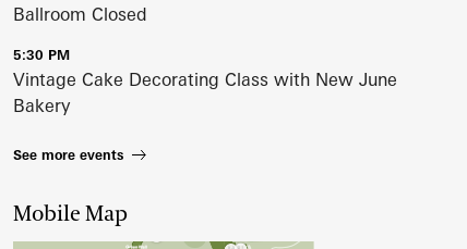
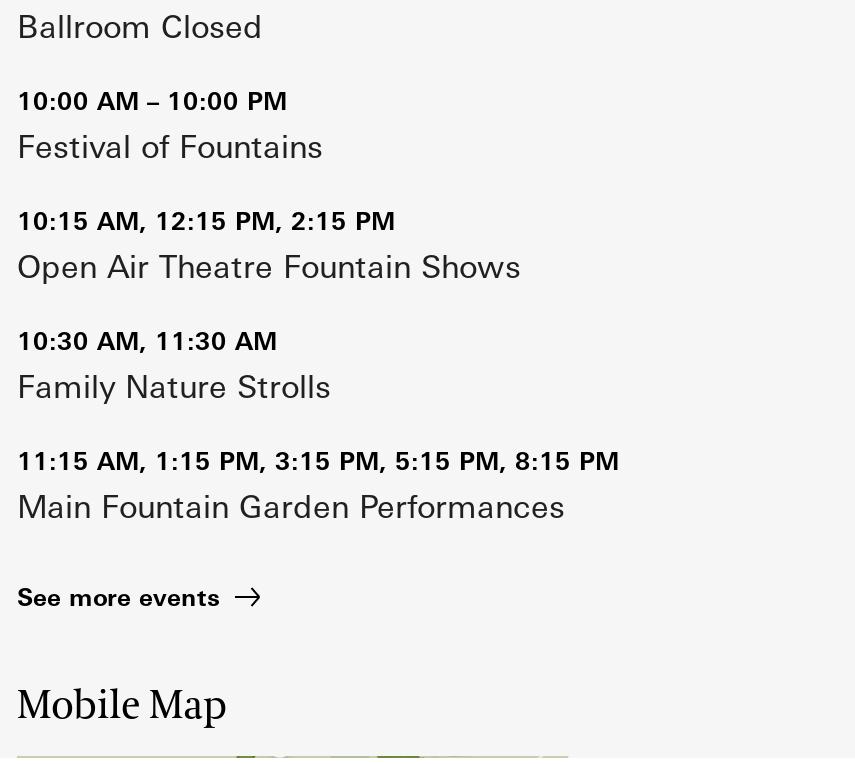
- 5:30 PM
- Vintage Cake Decorating Class with New June
- Bakery
+ 10:00 AM – 10:00 PM
+ Festival of Fountains
+ 10:15 AM, 12:15 PM, 2:15 PM
+ Open Air Theatre Fountain Shows
+ 10:30 AM, 11:30 AM
+ Family Nature Strolls
+ 11:15 AM, 1:15 PM, 3:15 PM, 5:15 PM, 8:15 PM
+ Main Fountain Garden Performances
